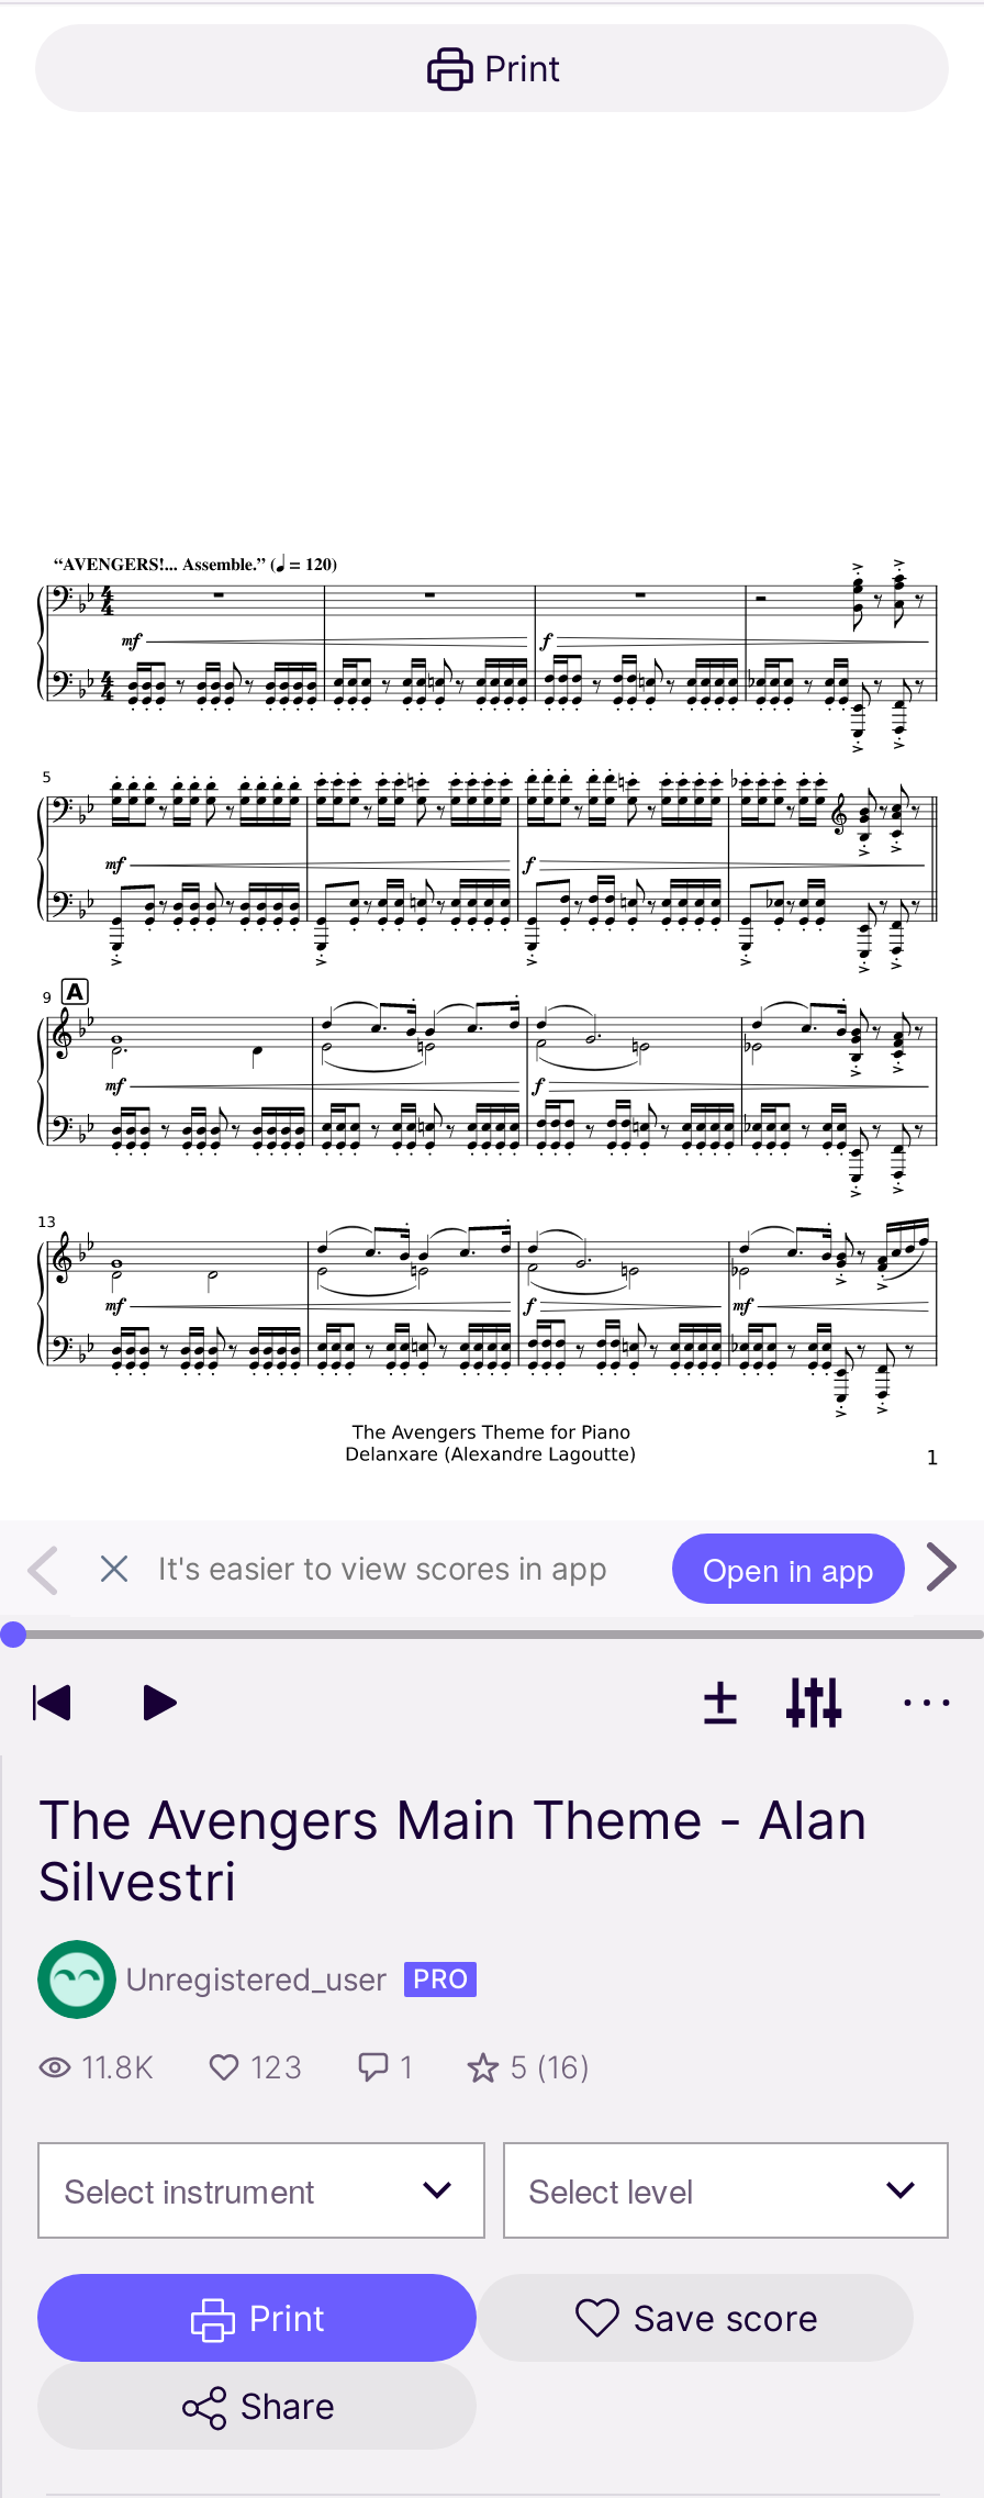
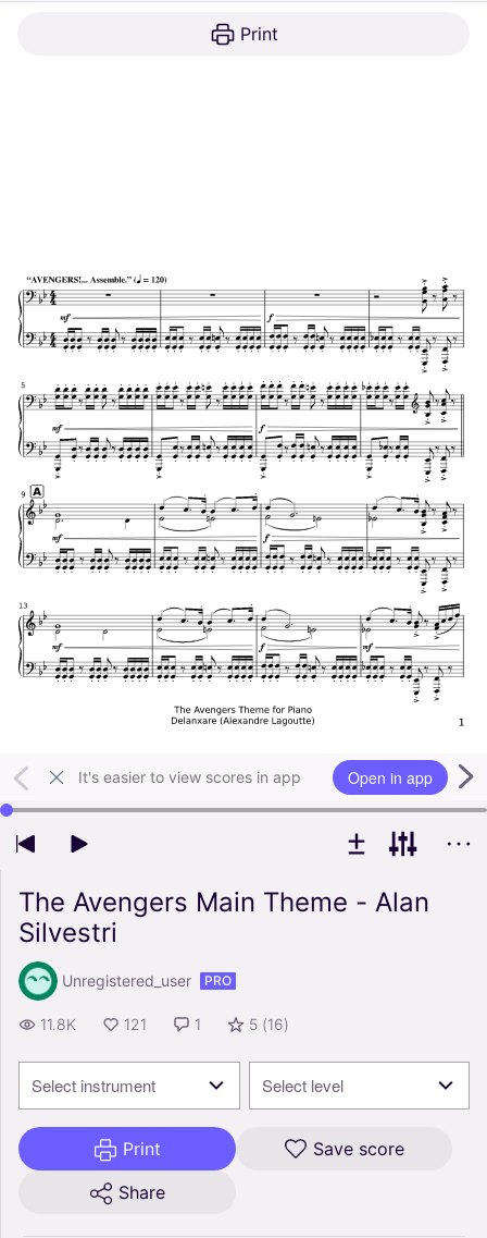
- 123
+ 121
